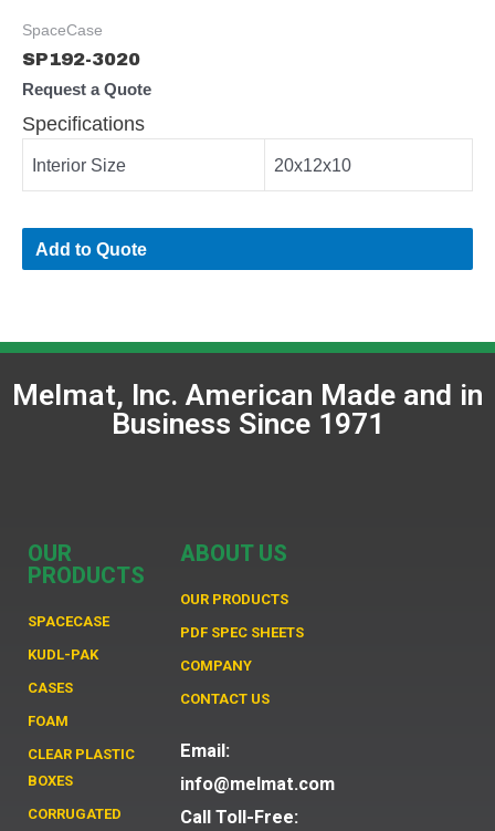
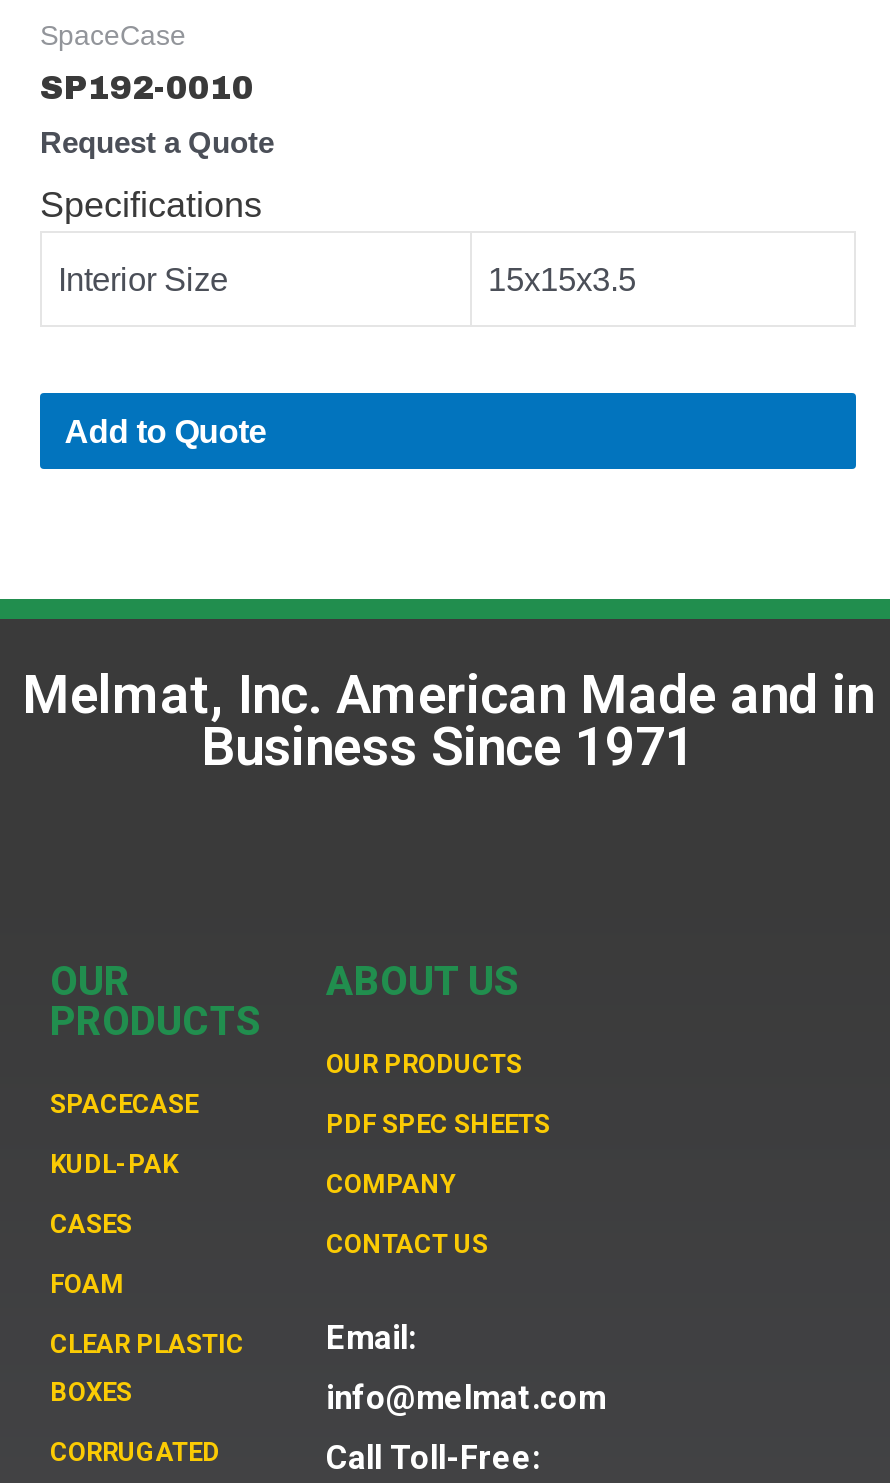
- SP192-3020
+ SP192-0010

- 20x12x10
+ 15x15x3.5
